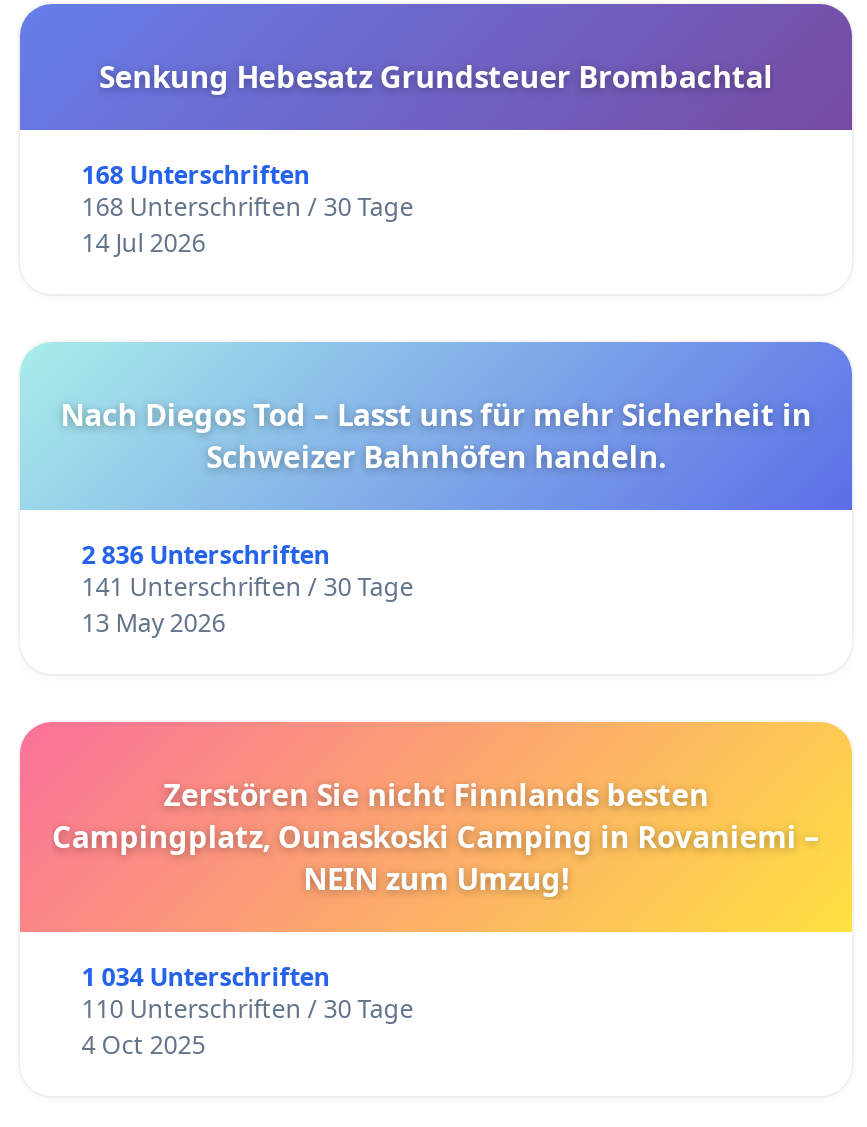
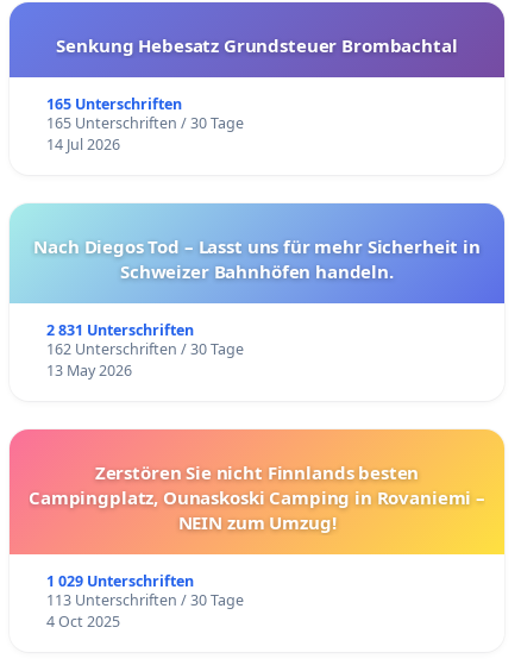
- 168 Unterschriften
+ 165 Unterschriften

- 168 Unterschriften / 30 Tage
+ 165 Unterschriften / 30 Tage

- 2 836 Unterschriften
+ 2 831 Unterschriften

- 141 Unterschriften / 30 Tage
+ 162 Unterschriften / 30 Tage

- 1 034 Unterschriften
+ 1 029 Unterschriften

- 110 Unterschriften / 30 Tage
+ 113 Unterschriften / 30 Tage
